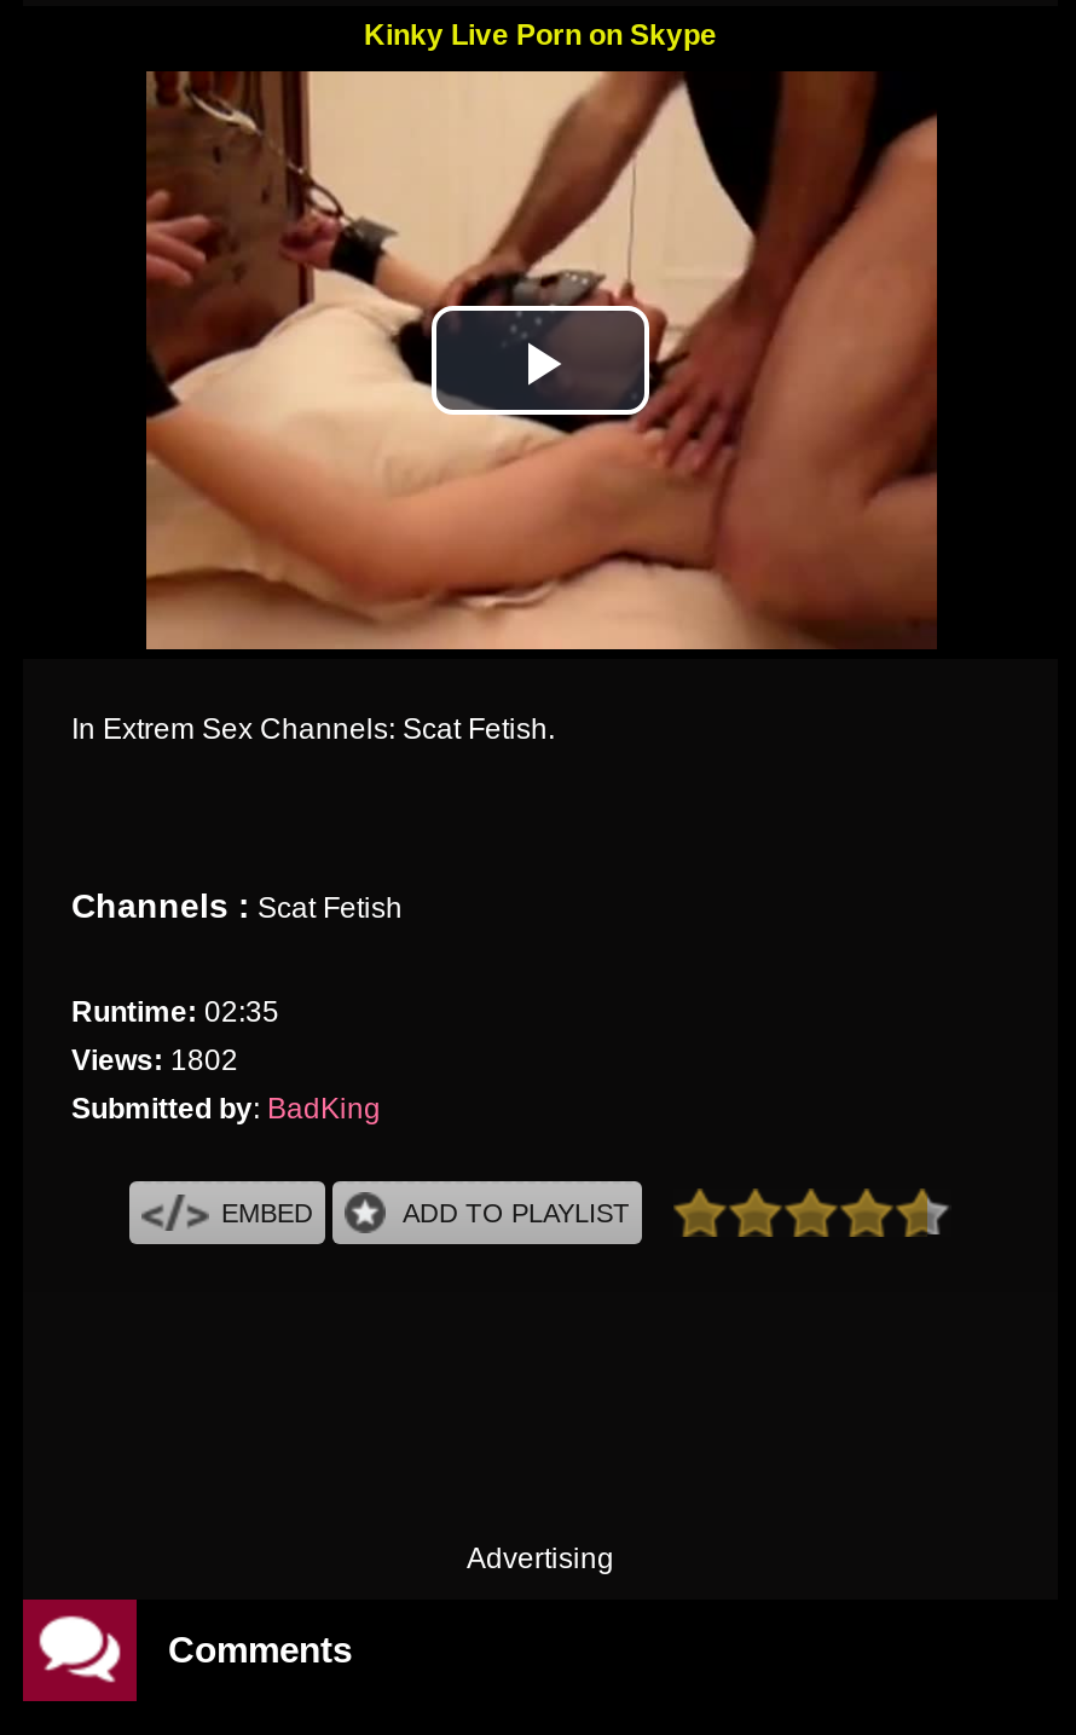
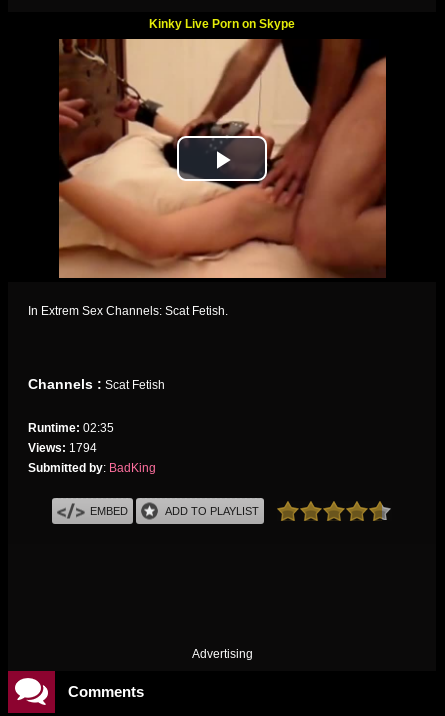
- Views: 1802
+ Views: 1794
